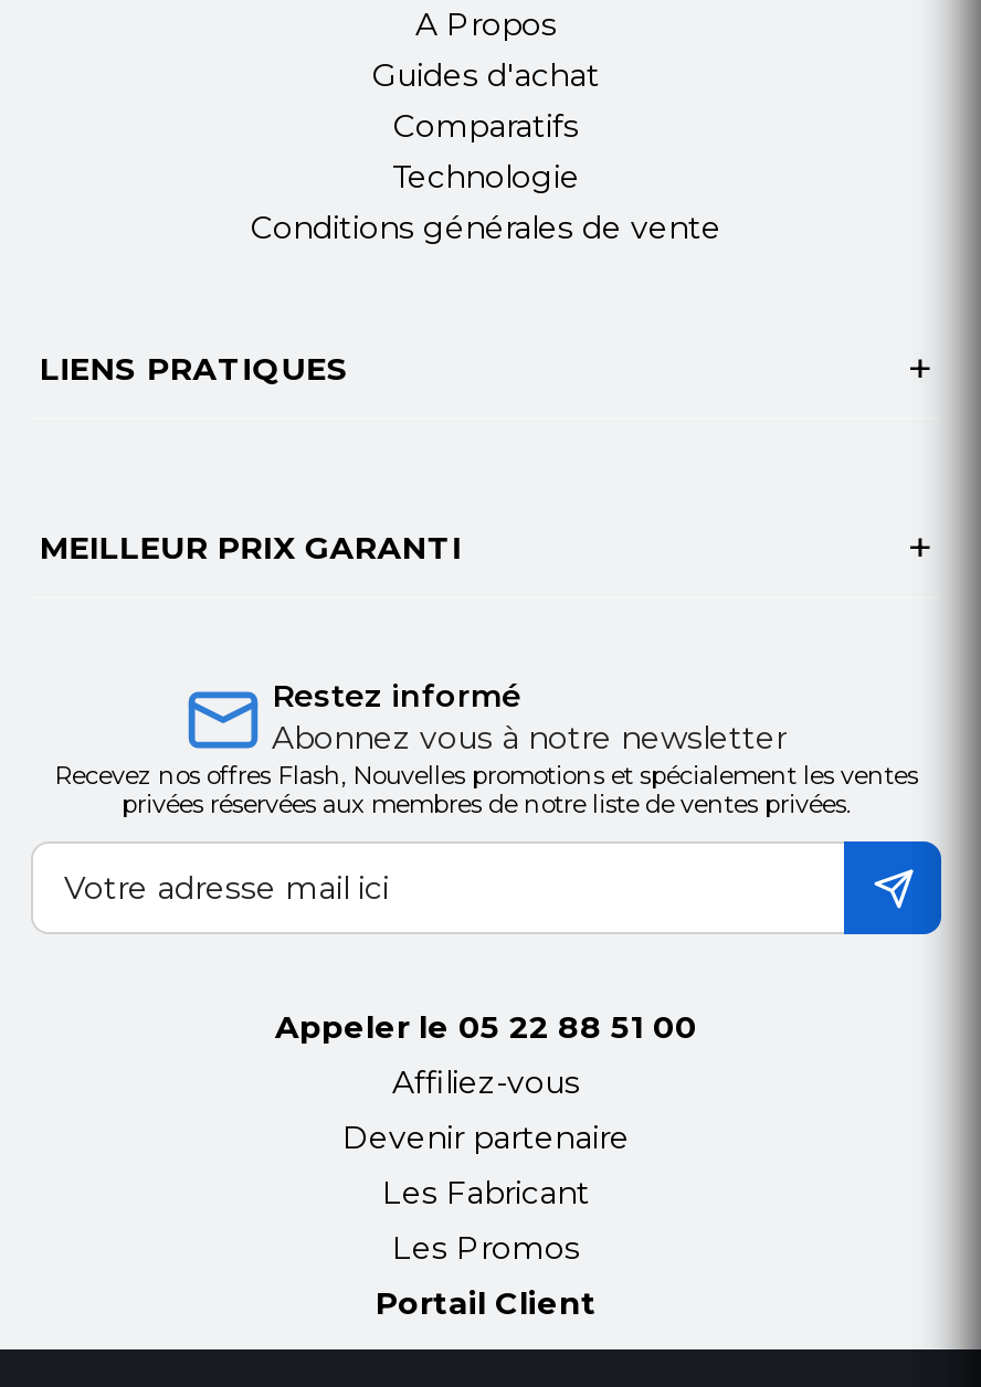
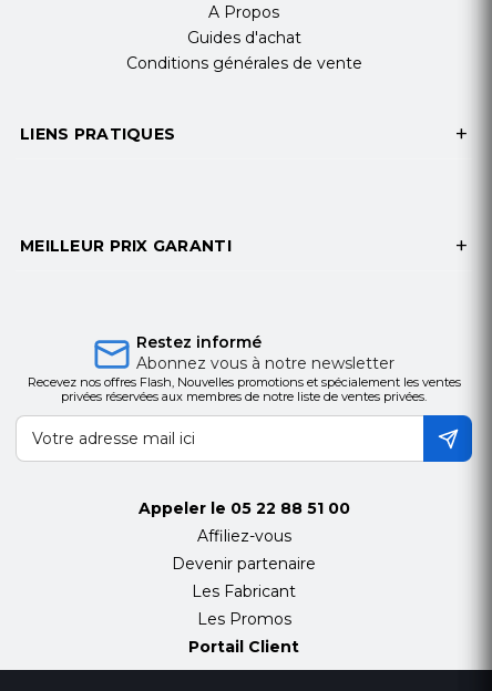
- Comparatifs
- Technologie

moved up: Conditions générales de vente | LIENS PRATIQUES

moved up: MEILLEUR PRIX GARANTI
